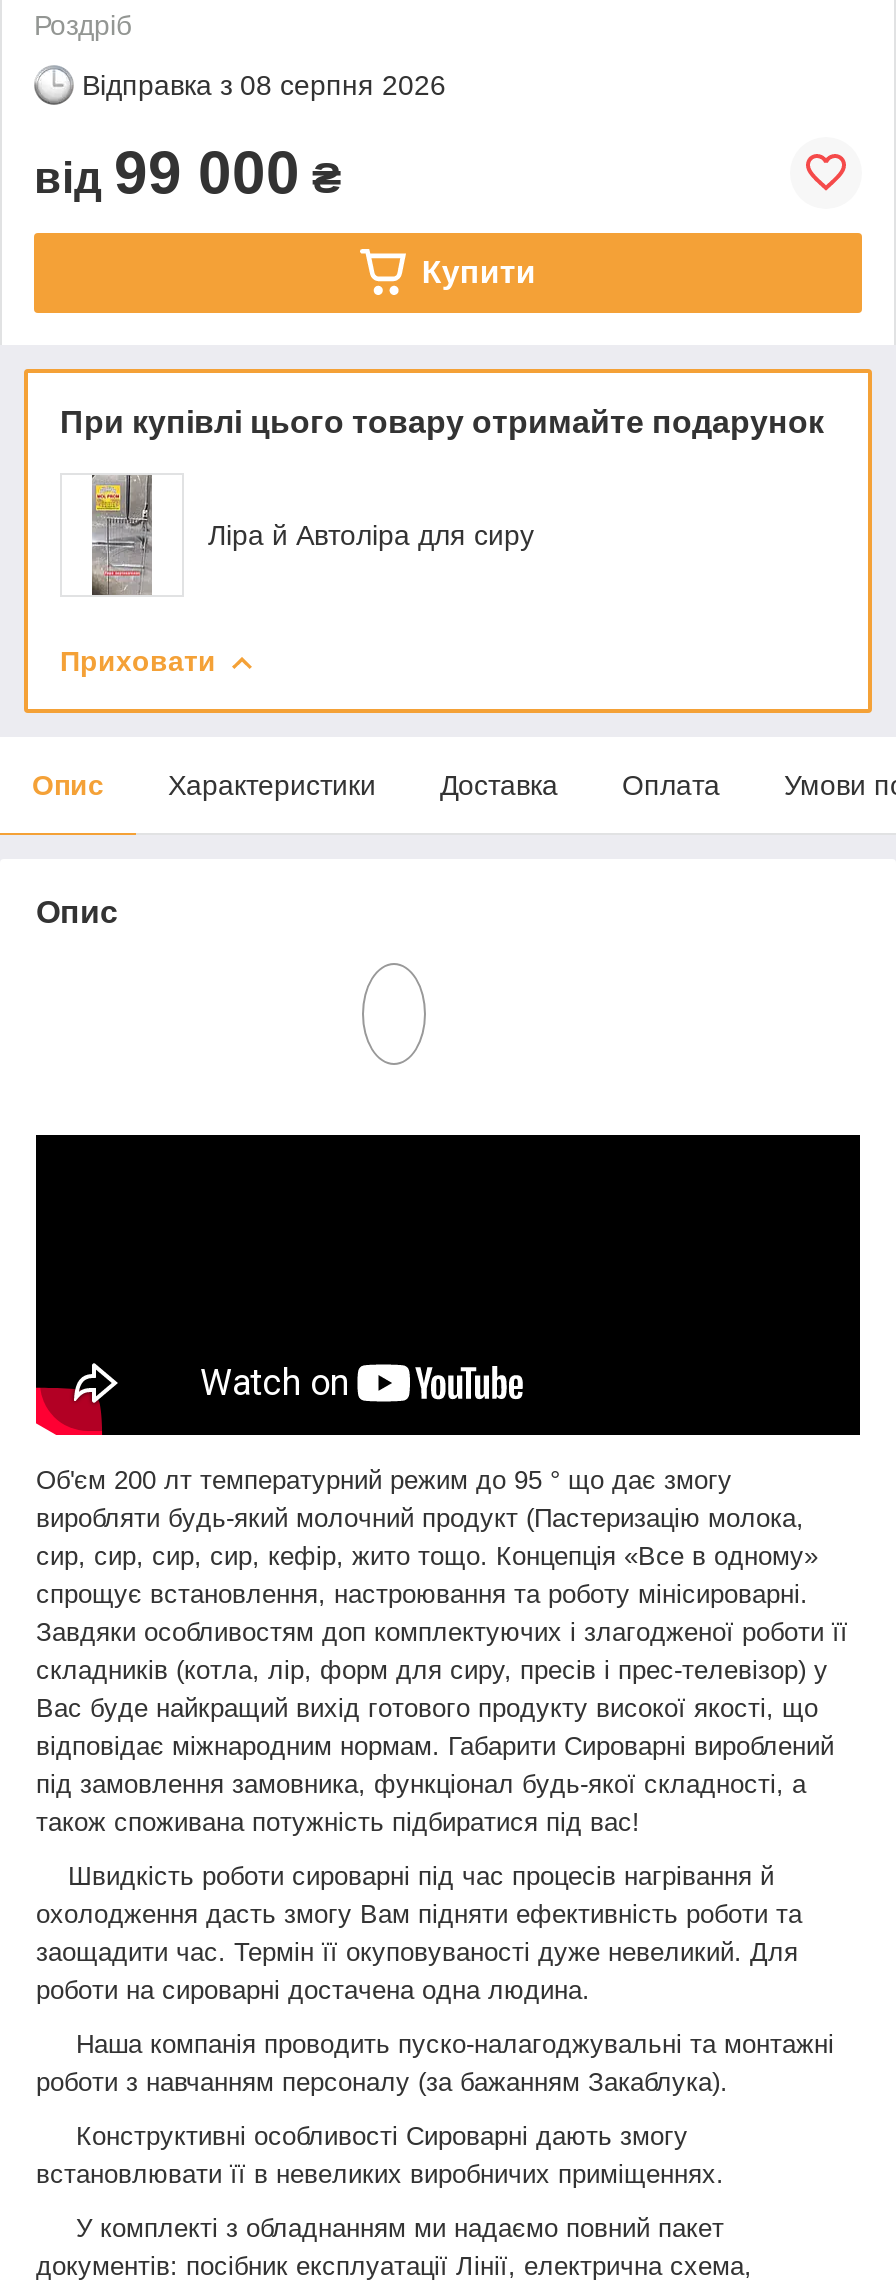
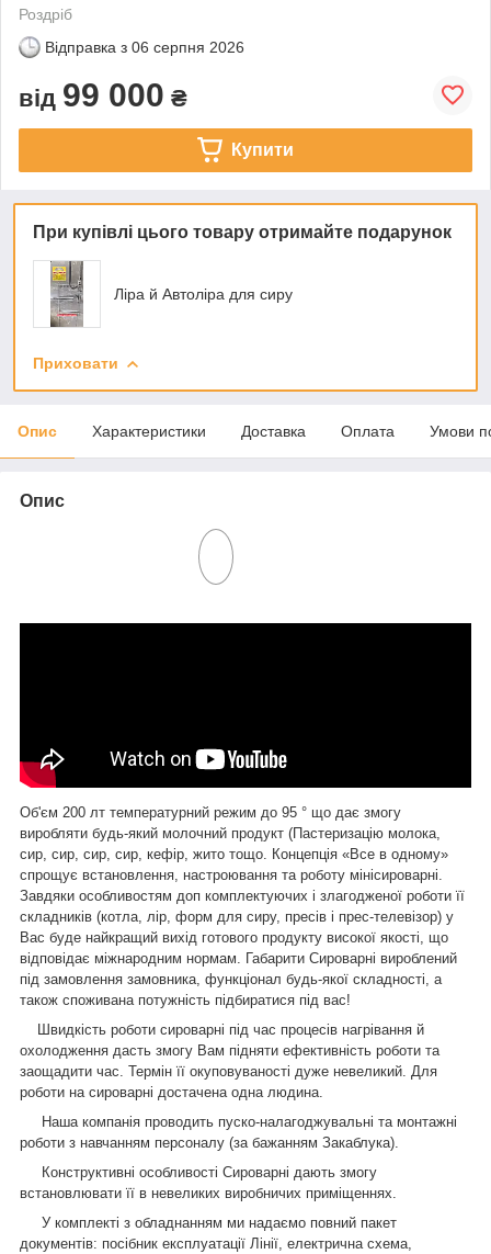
- Відправка з 08 серпня 2026
+ Відправка з 06 серпня 2026
